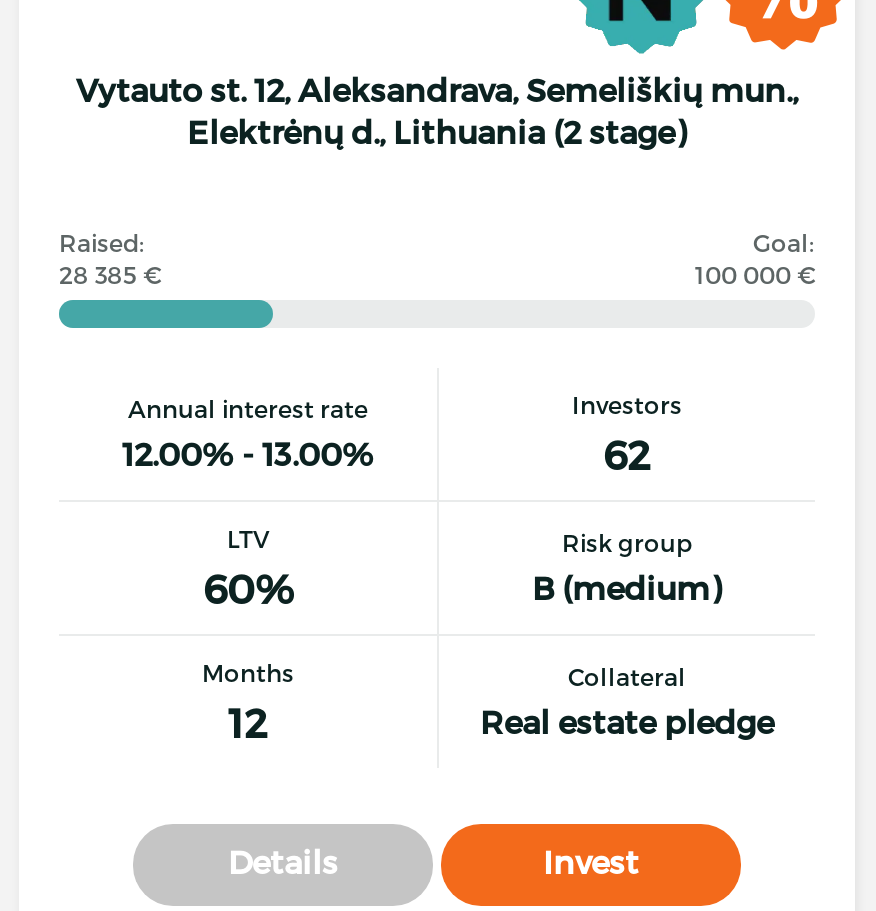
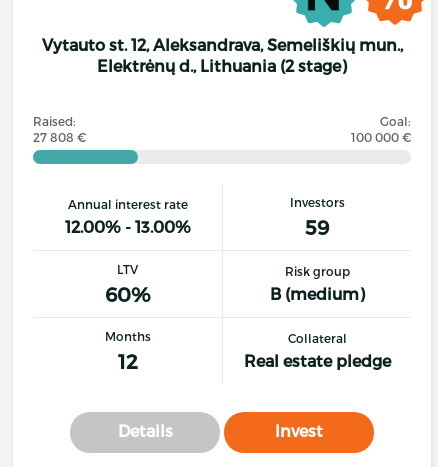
- 28 385 €
+ 27 808 €

- 62
+ 59
